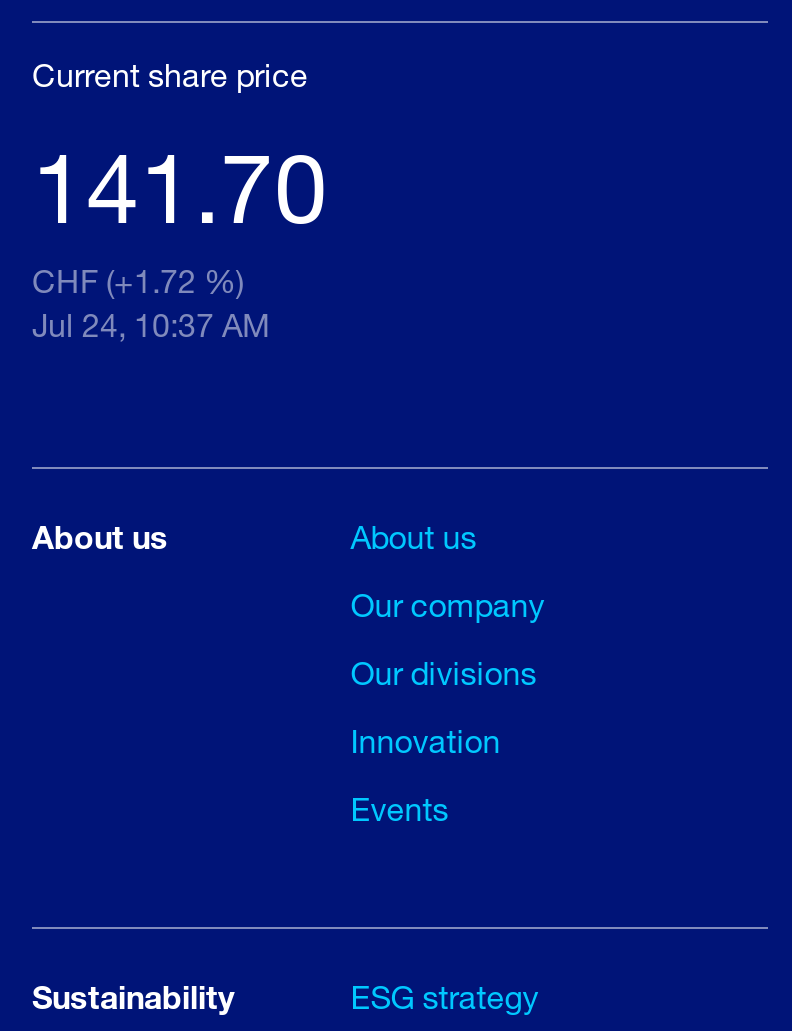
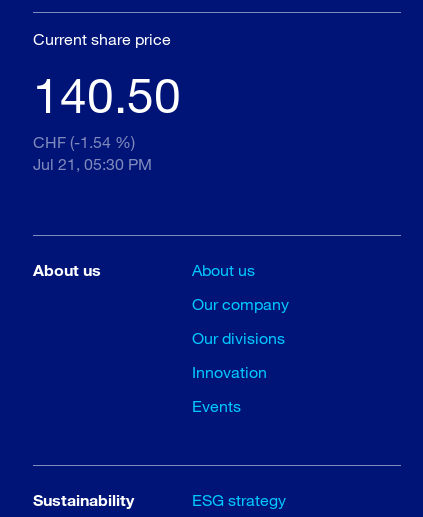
- 141.70
+ 140.50

- CHF (+1.72 %)
+ CHF (-1.54 %)

- Jul 24, 10:37 AM
+ Jul 21, 05:30 PM
